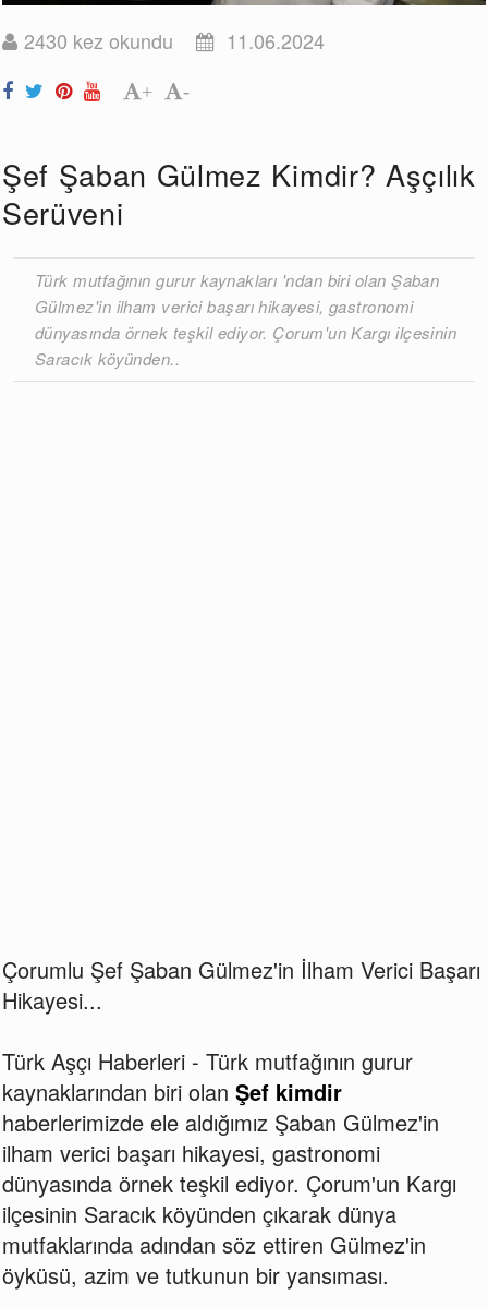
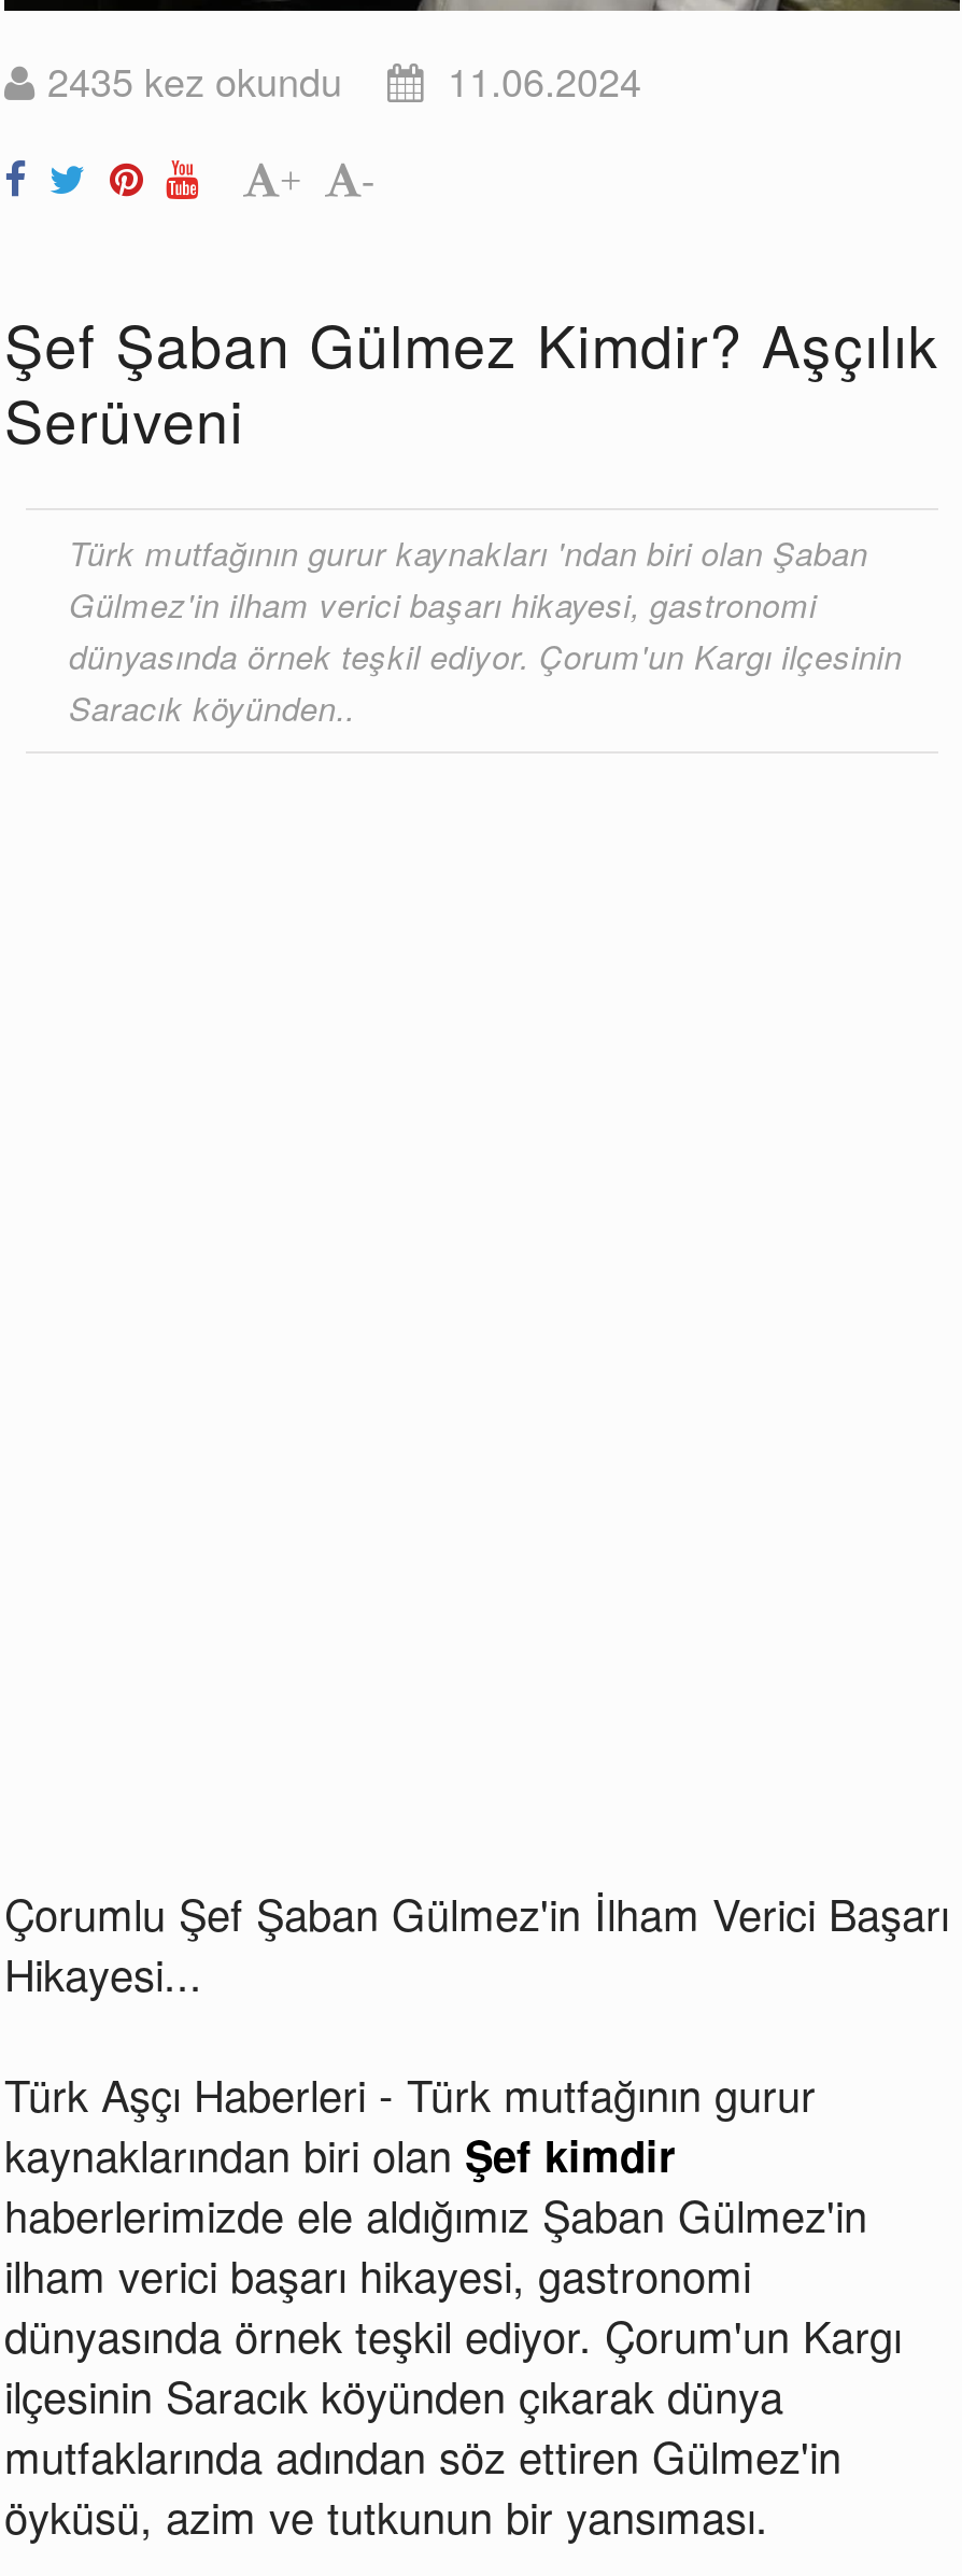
- 2430 kez okundu 11.06.2024
+ 2435 kez okundu 11.06.2024
